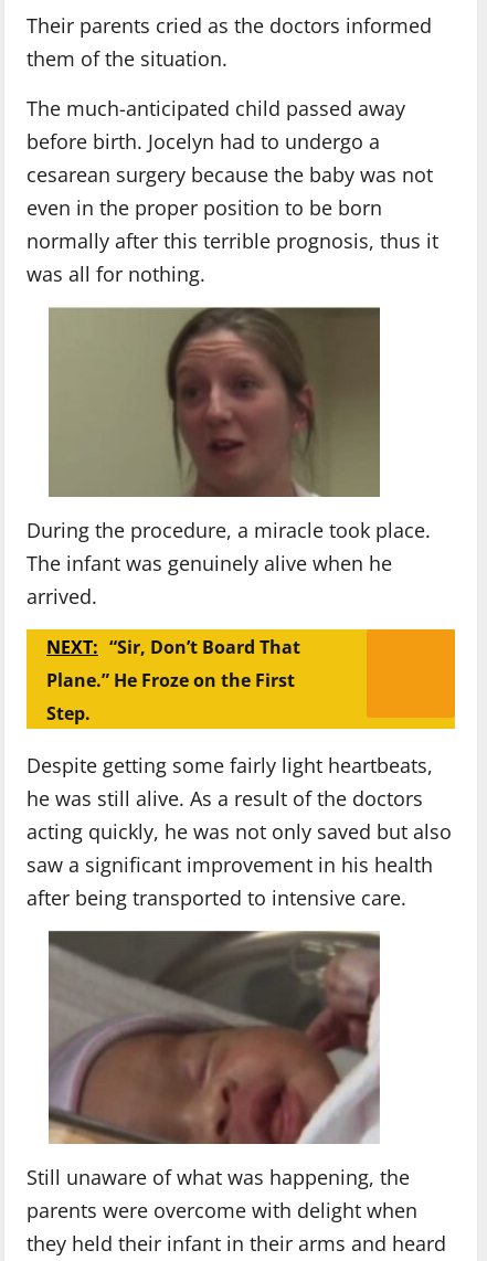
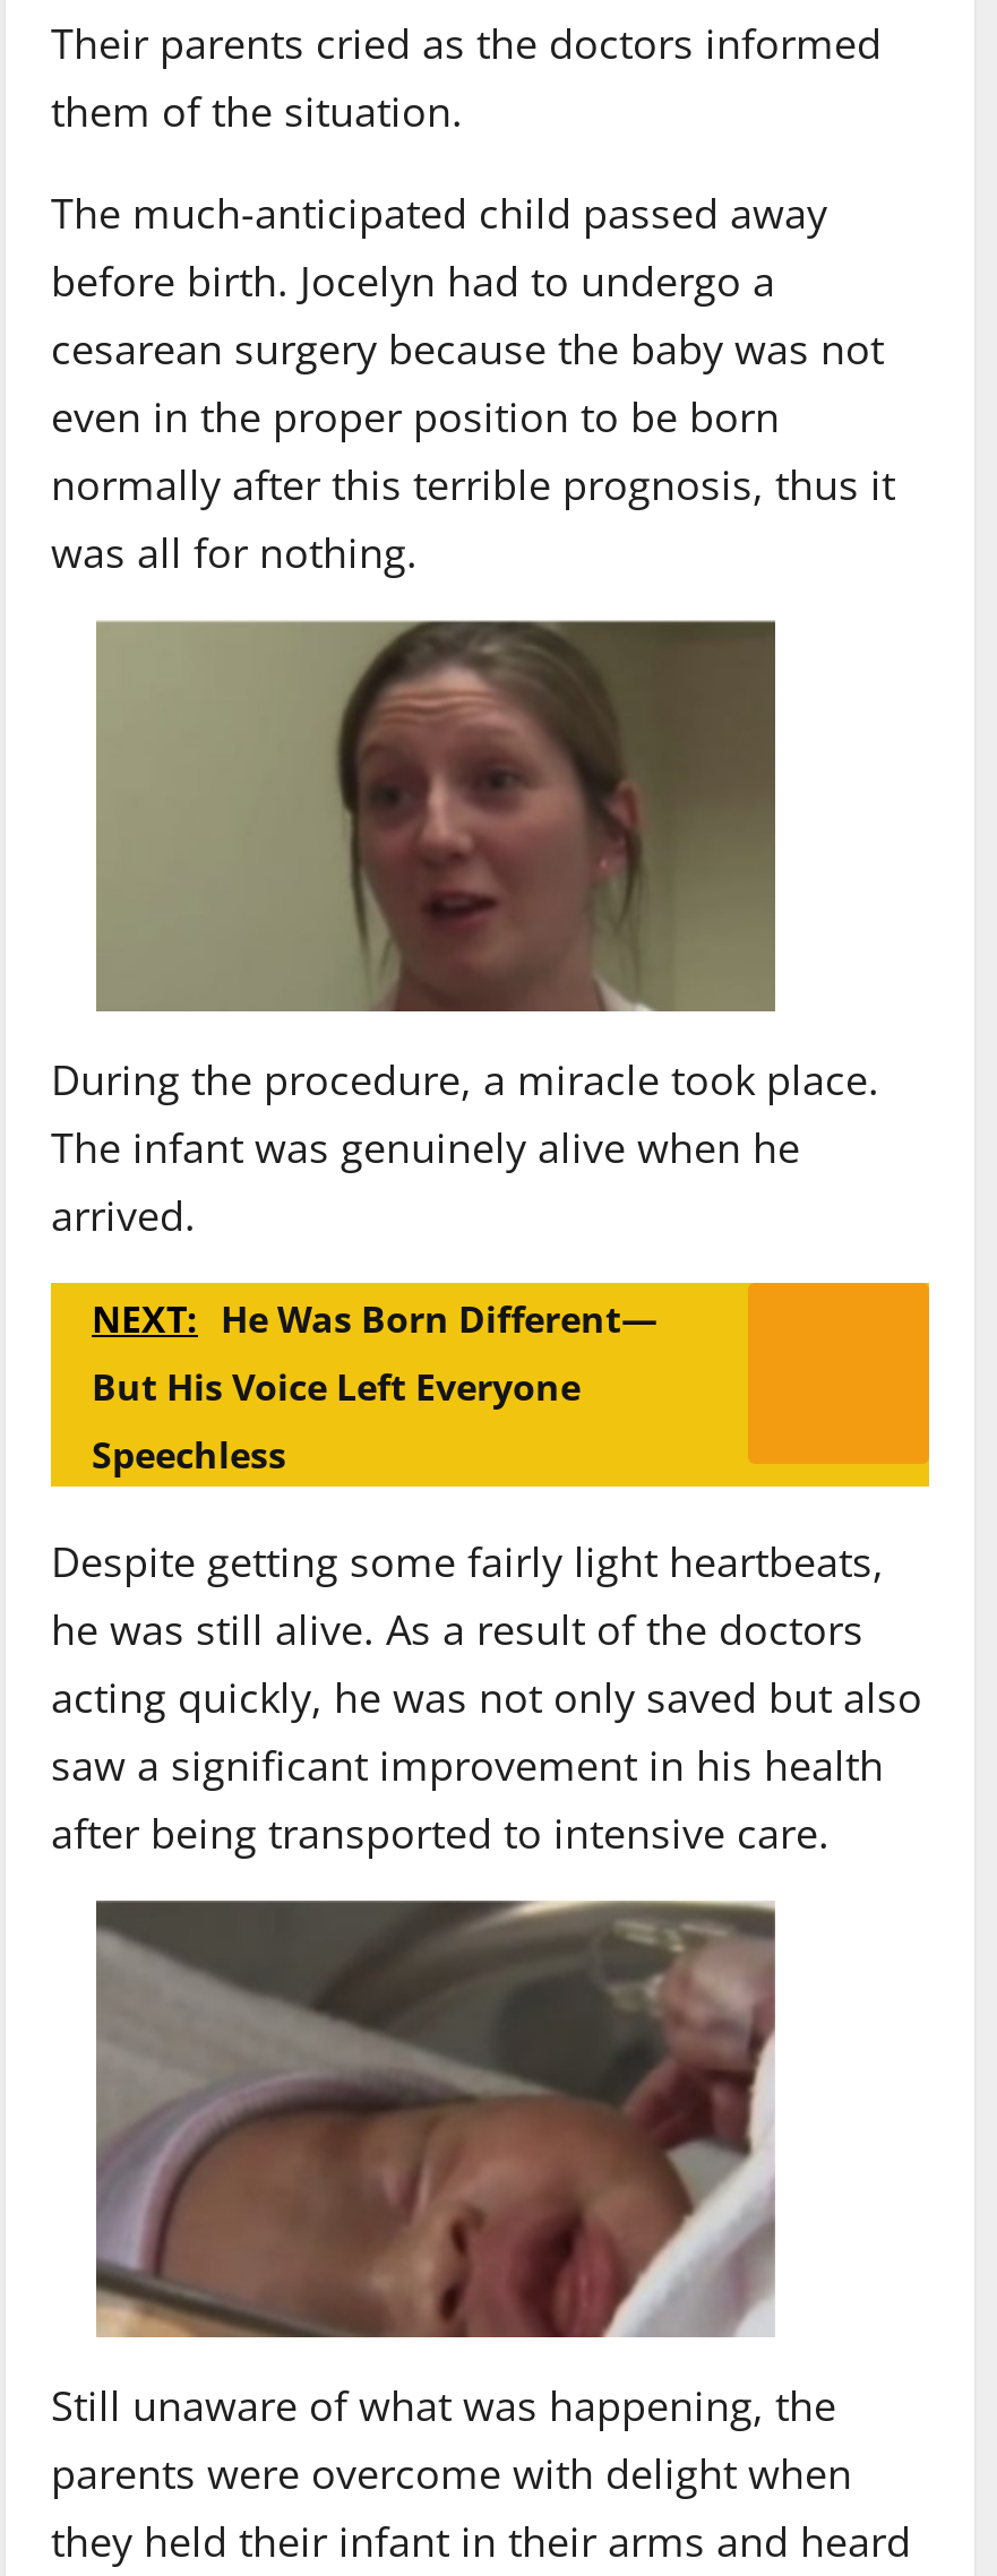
- NEXT: “Sir, Don’t Board That
- Plane.” He Froze on the First
- Step.
+ NEXT: He Was Born Different—
+ But His Voice Left Everyone
+ Speechless
